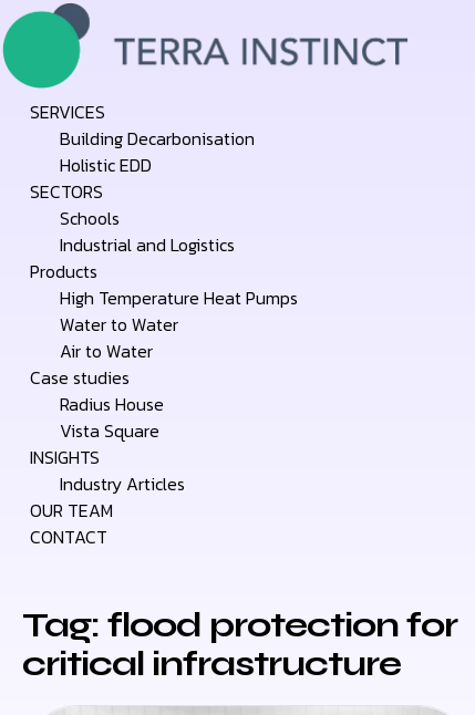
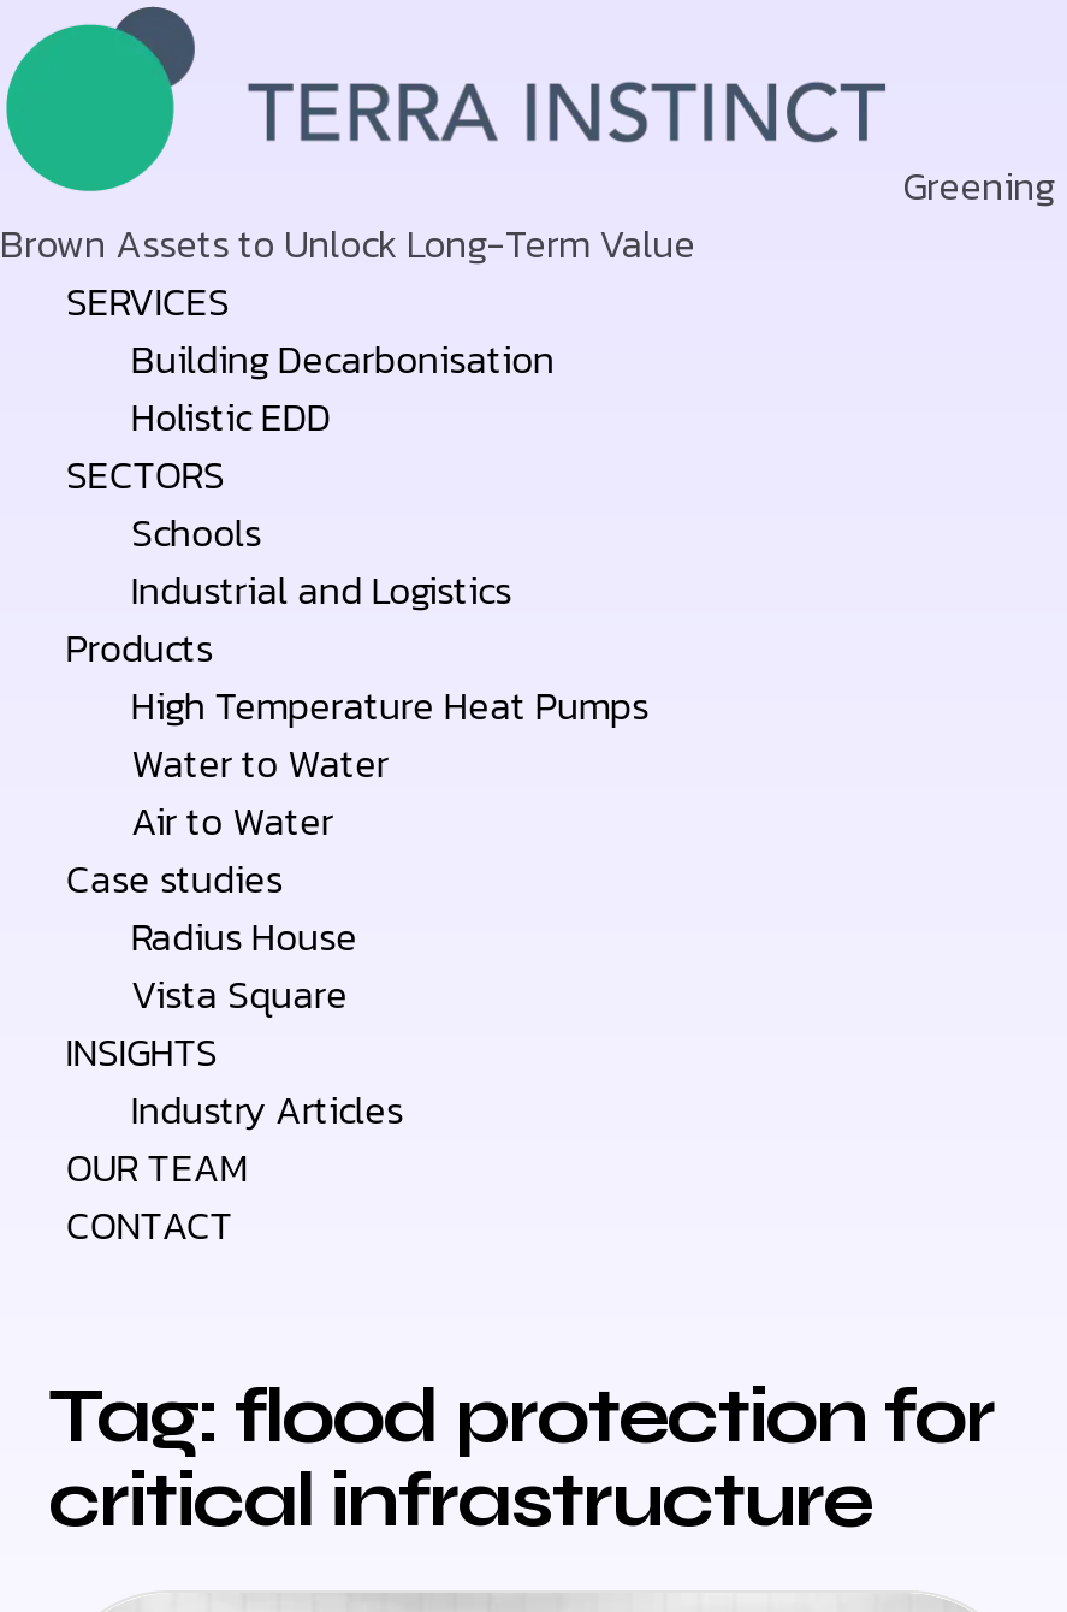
+ Greening
+ Brown Assets to Unlock Long-Term Value
